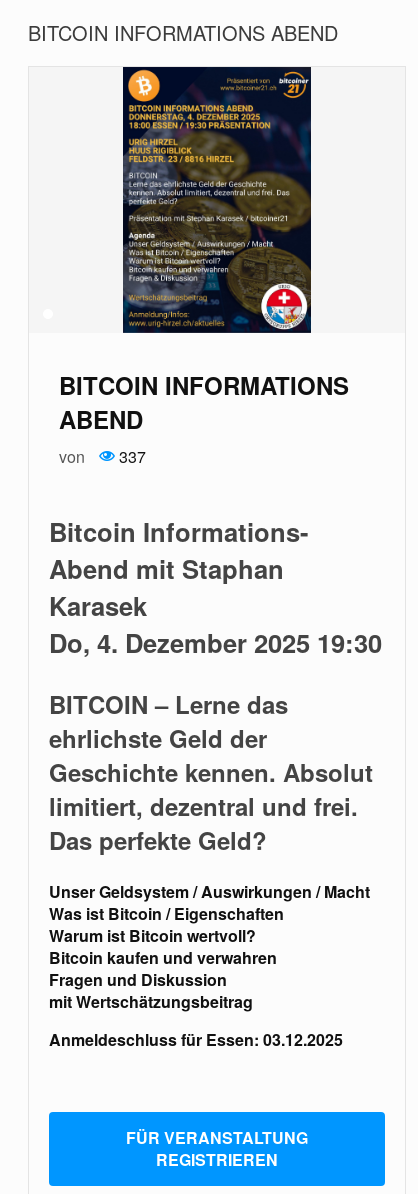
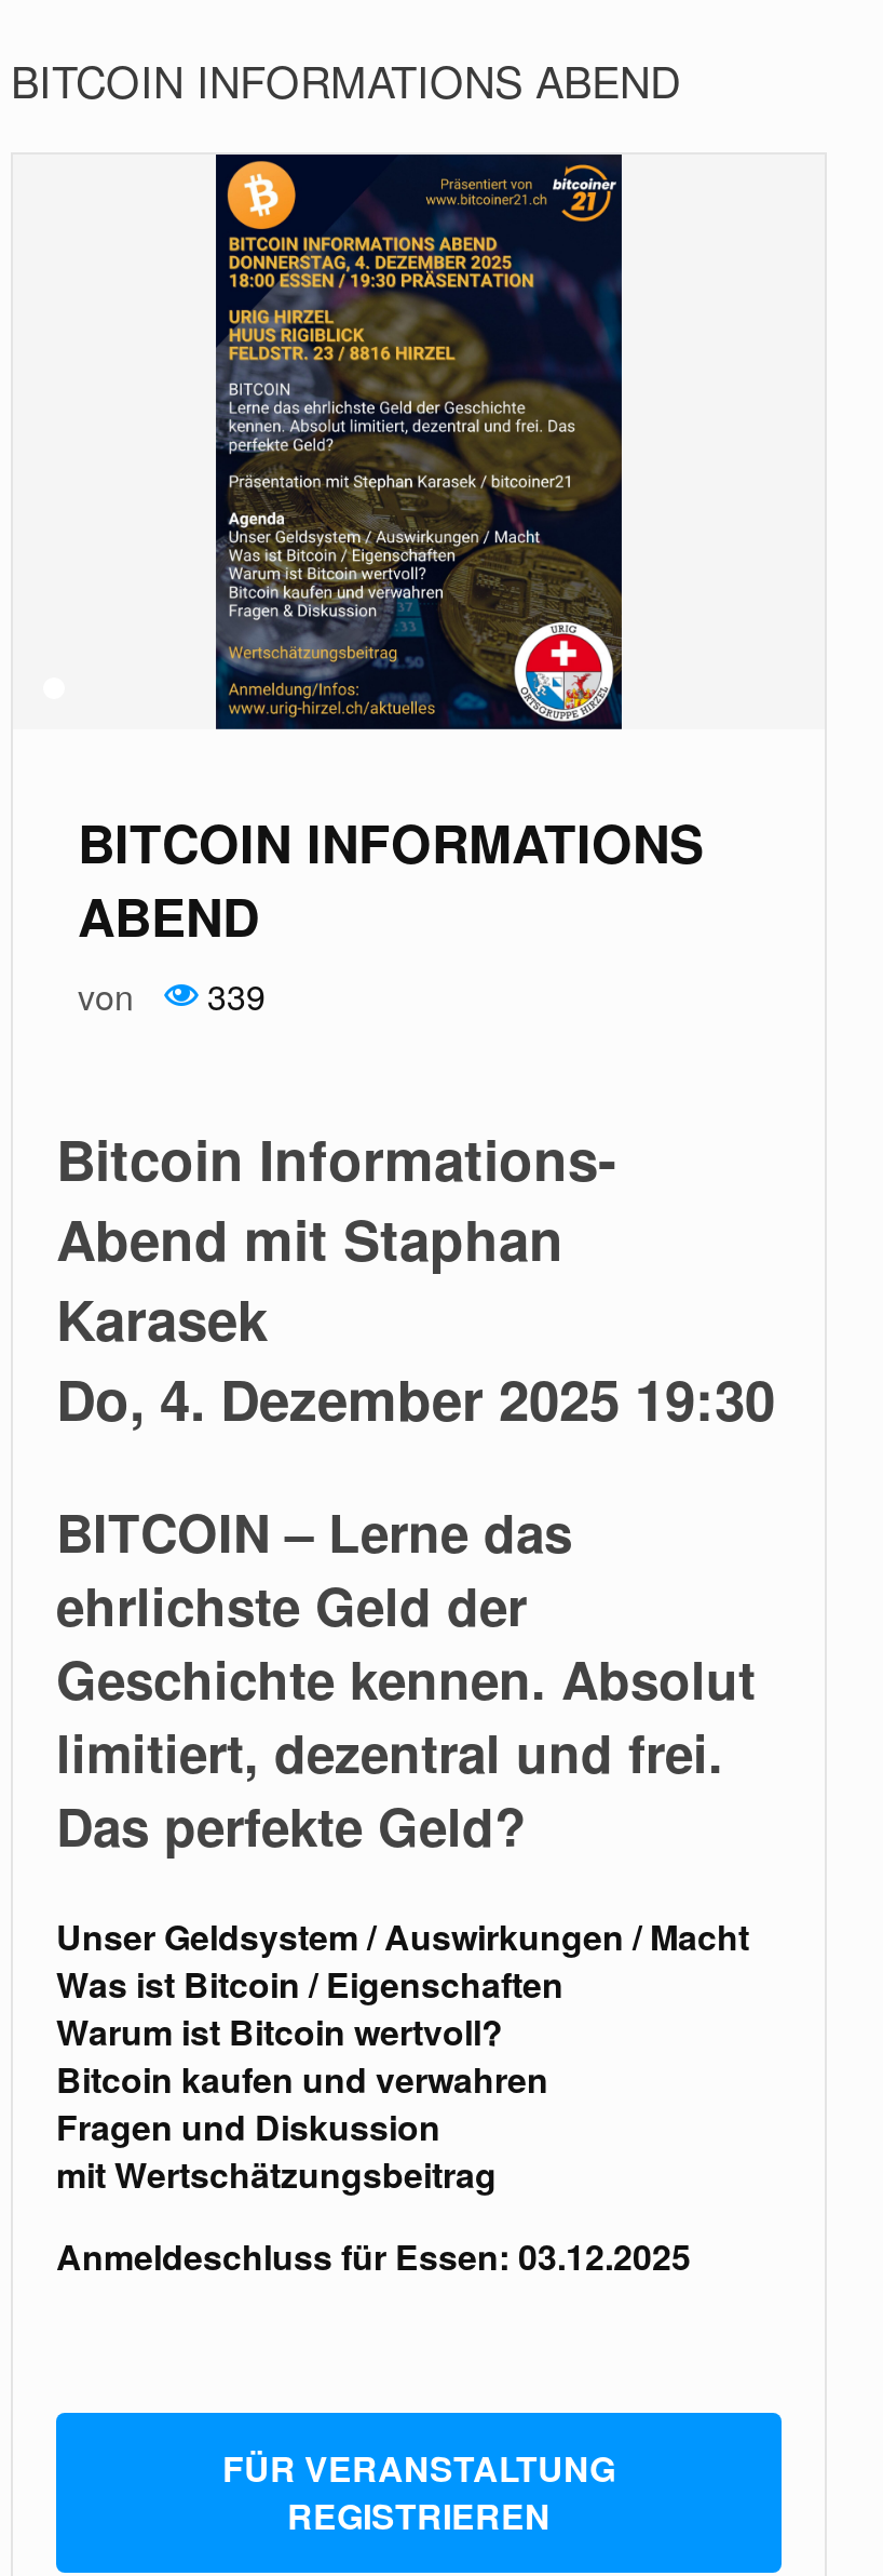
- von 337
+ von 339
